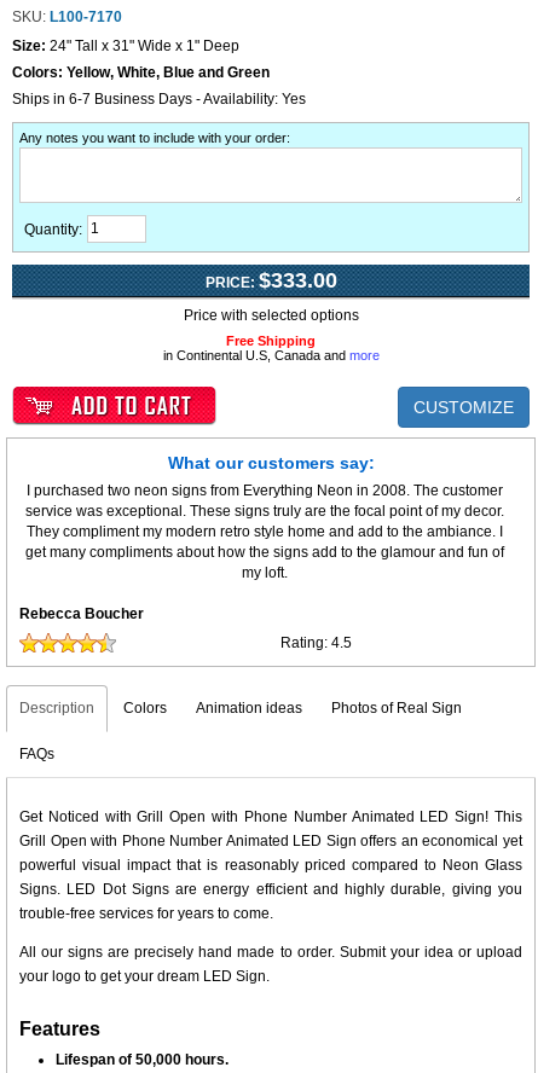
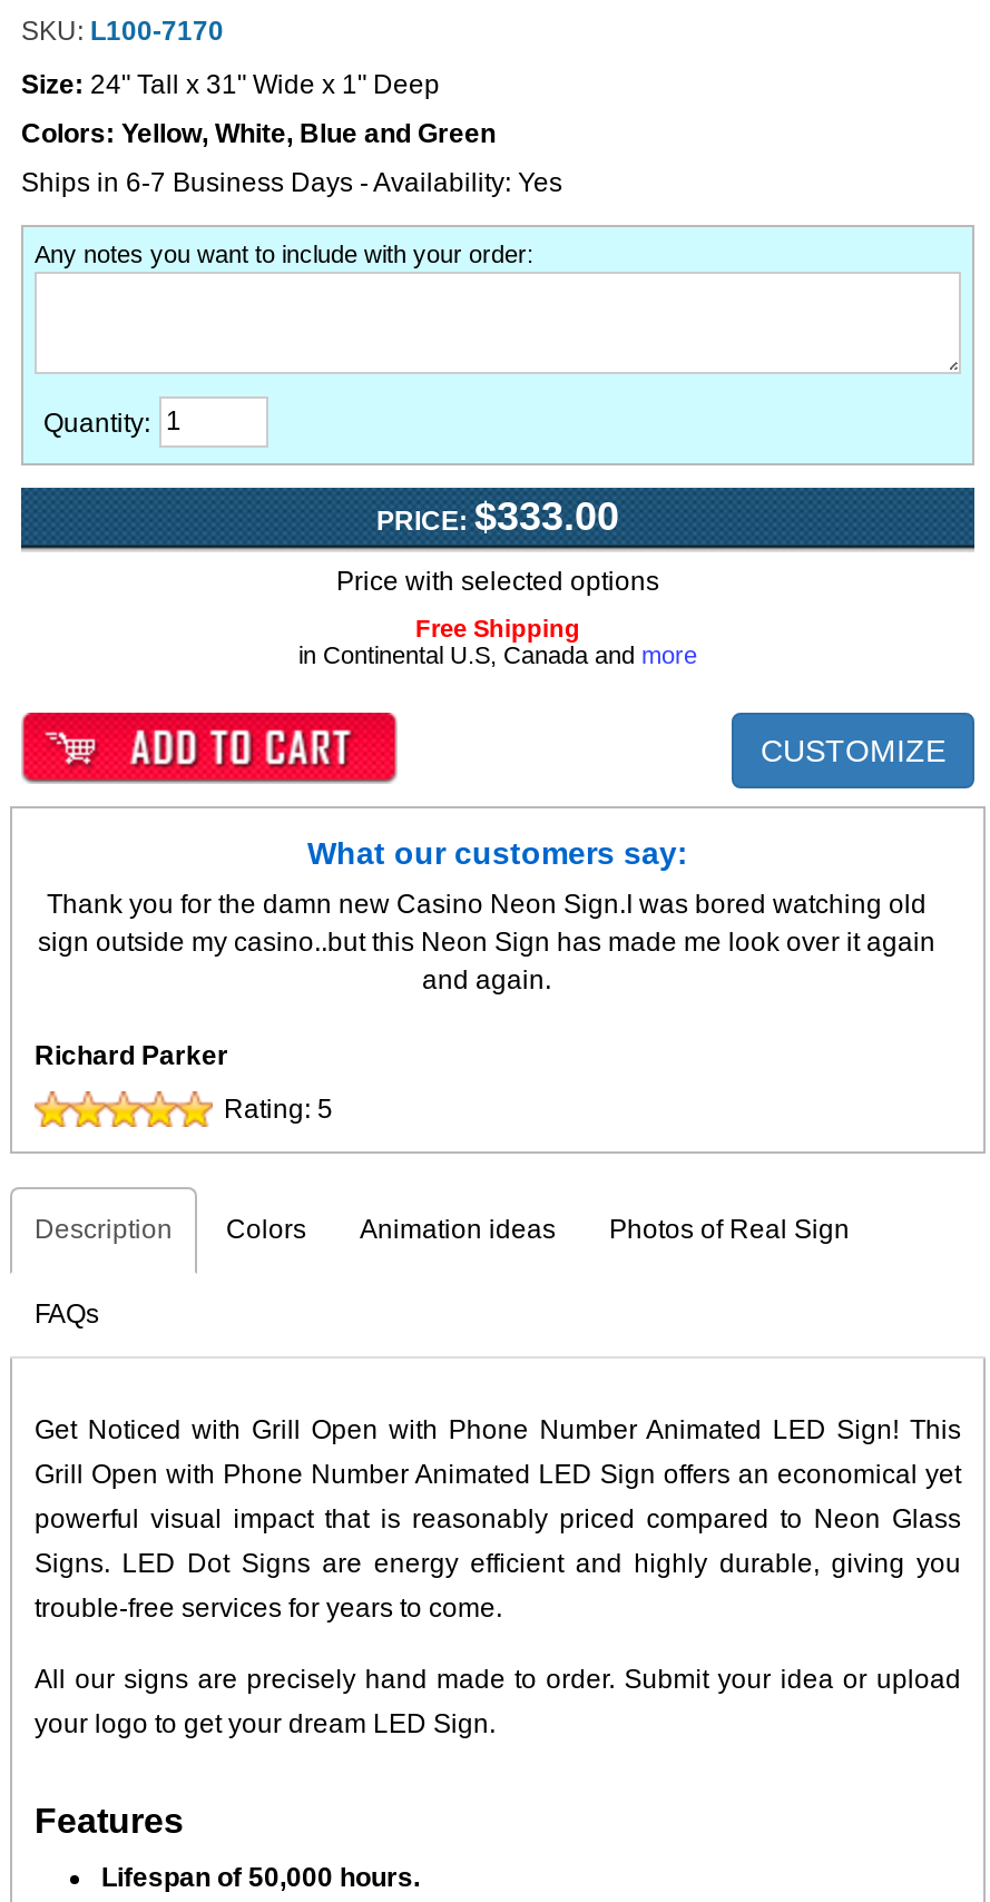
- I purchased two neon signs from Everything Neon in 2008. The customer
- service was exceptional. These signs truly are the focal point of my decor.
- They compliment my modern retro style home and add to the ambiance. I
- get many compliments about how the signs add to the glamour and fun of
- my loft.
+ Thank you for the damn new Casino Neon Sign.I was bored watching old
+ sign outside my casino..but this Neon Sign has made me look over it again
+ and again.

- Rebecca Boucher
+ Richard Parker

- Rating: 4.5
+ Rating: 5
